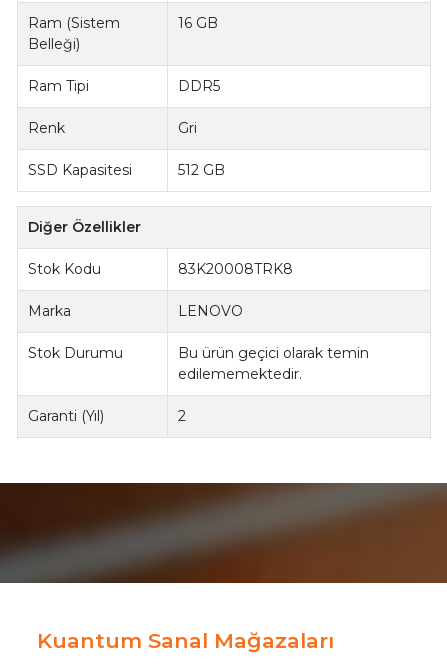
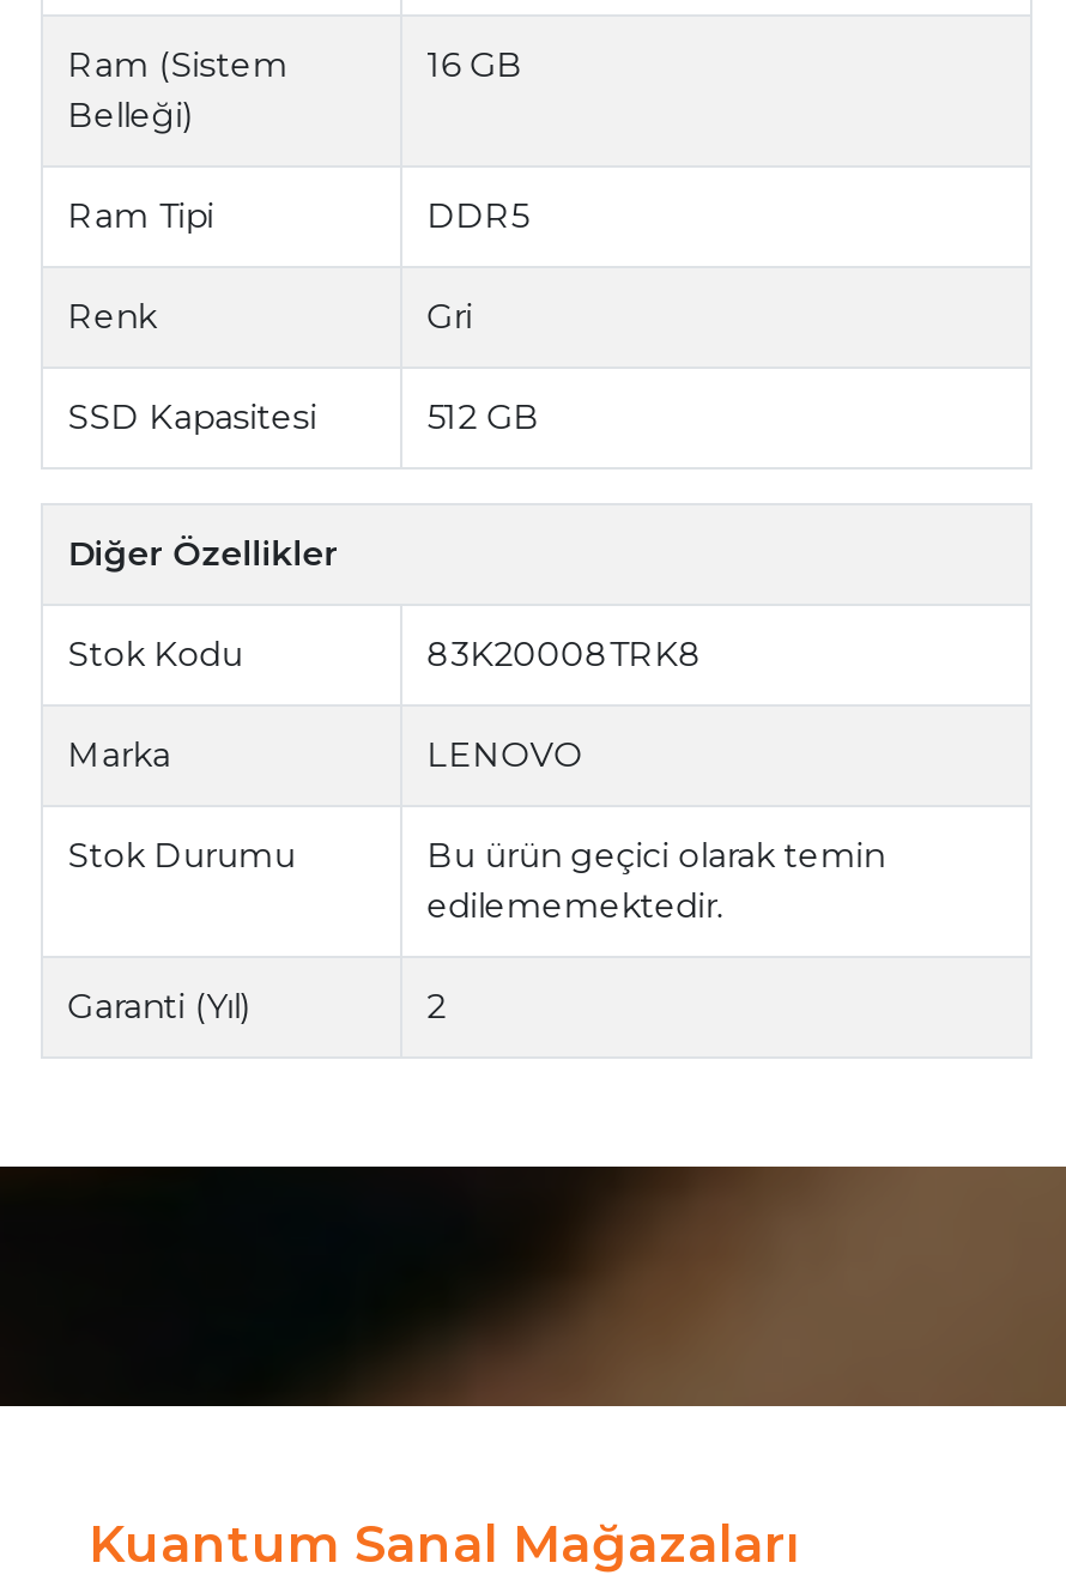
- [image]
+ [image]
